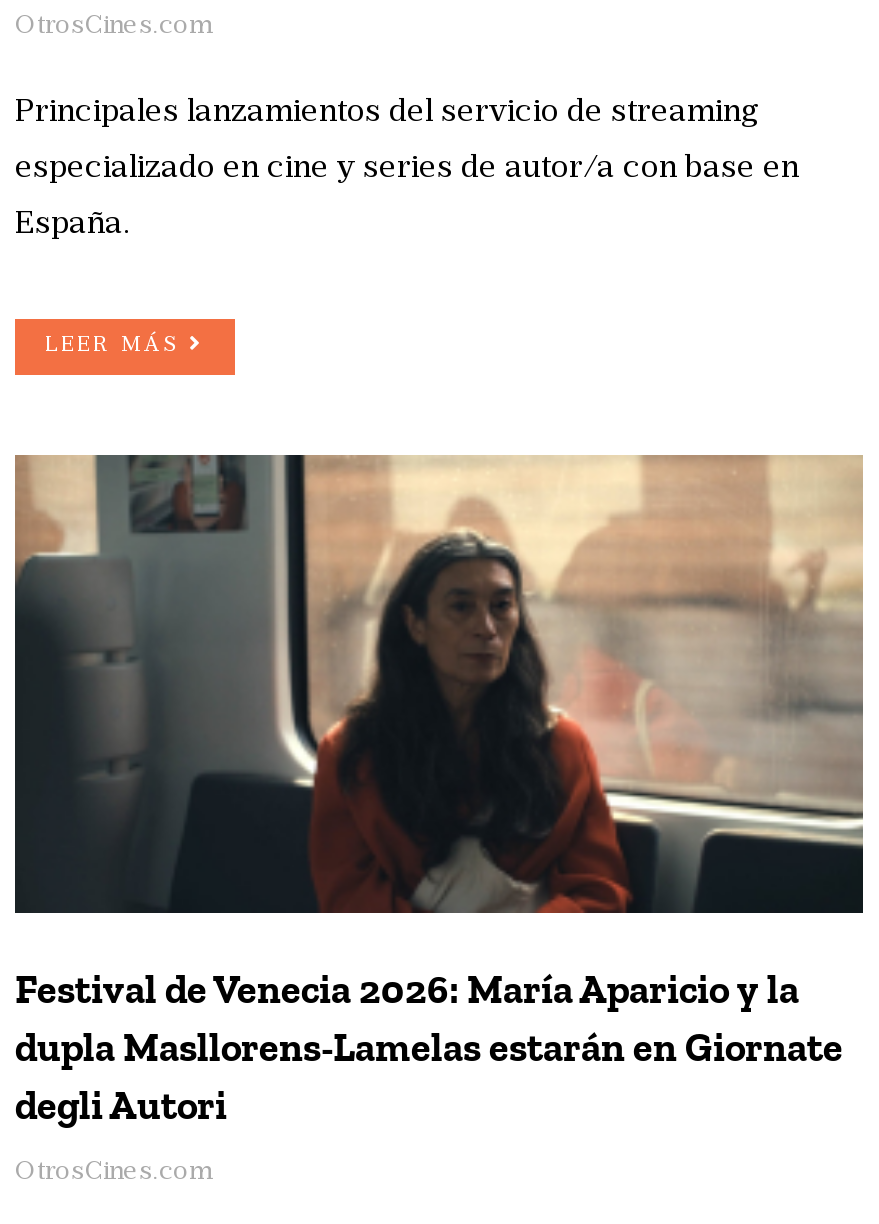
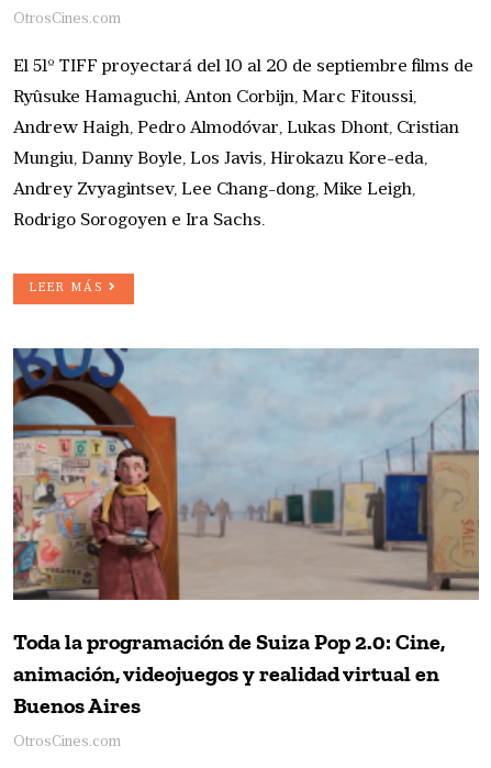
- Principales lanzamientos del servicio de streaming
- especializado en cine y series de autor/a con base en
- España.
+ El 51º TIFF proyectará del 10 al 20 de septiembre films de
+ Ryûsuke Hamaguchi, Anton Corbijn, Marc Fitoussi,
+ Andrew Haigh, Pedro Almodóvar, Lukas Dhont, Cristian
+ Mungiu, Danny Boyle, Los Javis, Hirokazu Kore-eda,
+ Andrey Zvyagintsev, Lee Chang-dong, Mike Leigh,
+ Rodrigo Sorogoyen e Ira Sachs.

- [image]
- Festival de Venecia 2026: María Aparicio y la
- dupla Masllorens-Lamelas estarán en Giornate
- degli Autori
+ [image]
+ Toda la programación de Suiza Pop 2.0: Cine,
+ animación, videojuegos y realidad virtual en
+ Buenos Aires
